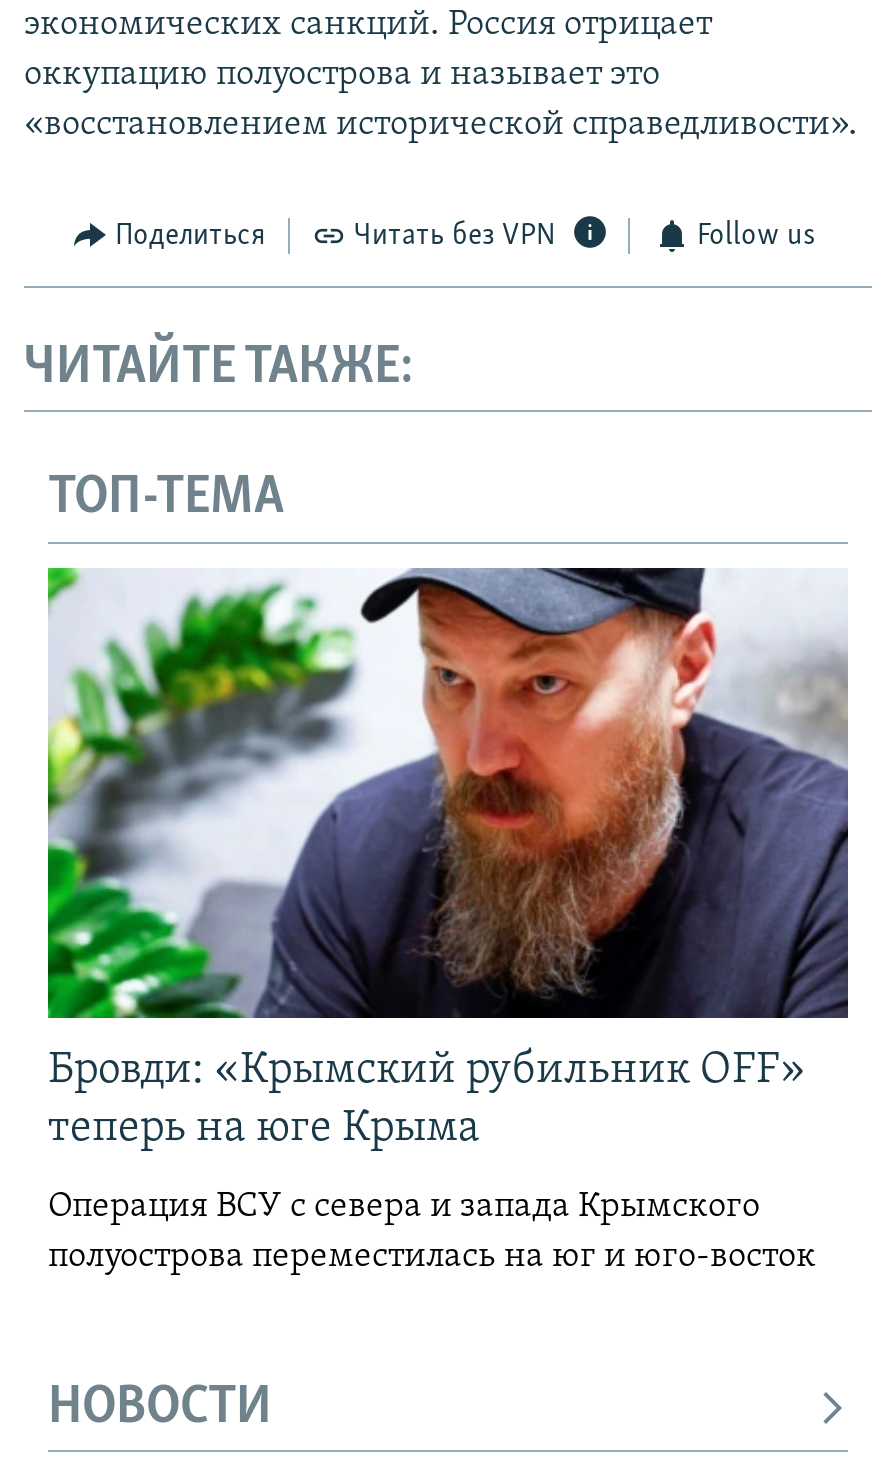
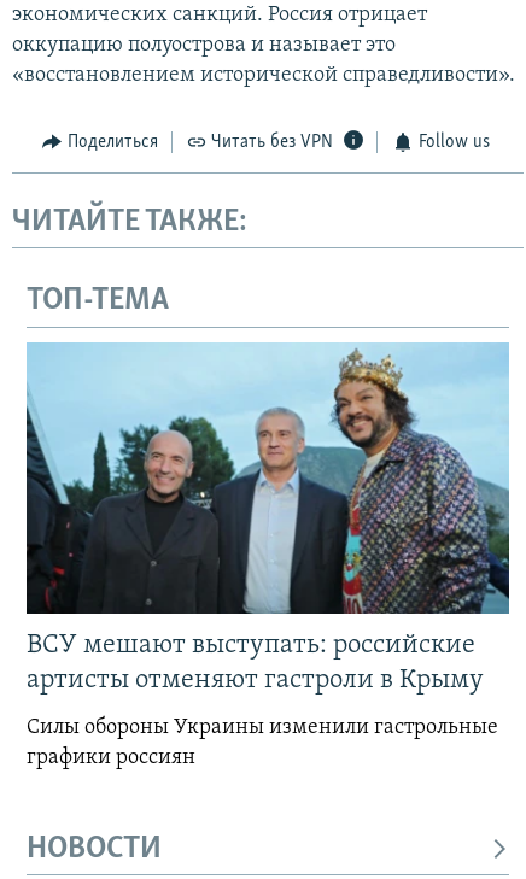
- [image]
- Бровди: «Крымский рубильник OFF»
- теперь на юге Крыма
+ [image]
+ ВСУ мешают выступать: российские
+ артисты отменяют гастроли в Крыму

- Операция ВСУ с севера и запада Крымского
- полуострова переместилась на юг и юго-восток
+ Силы обороны Украины изменили гастрольные
+ графики россиян
